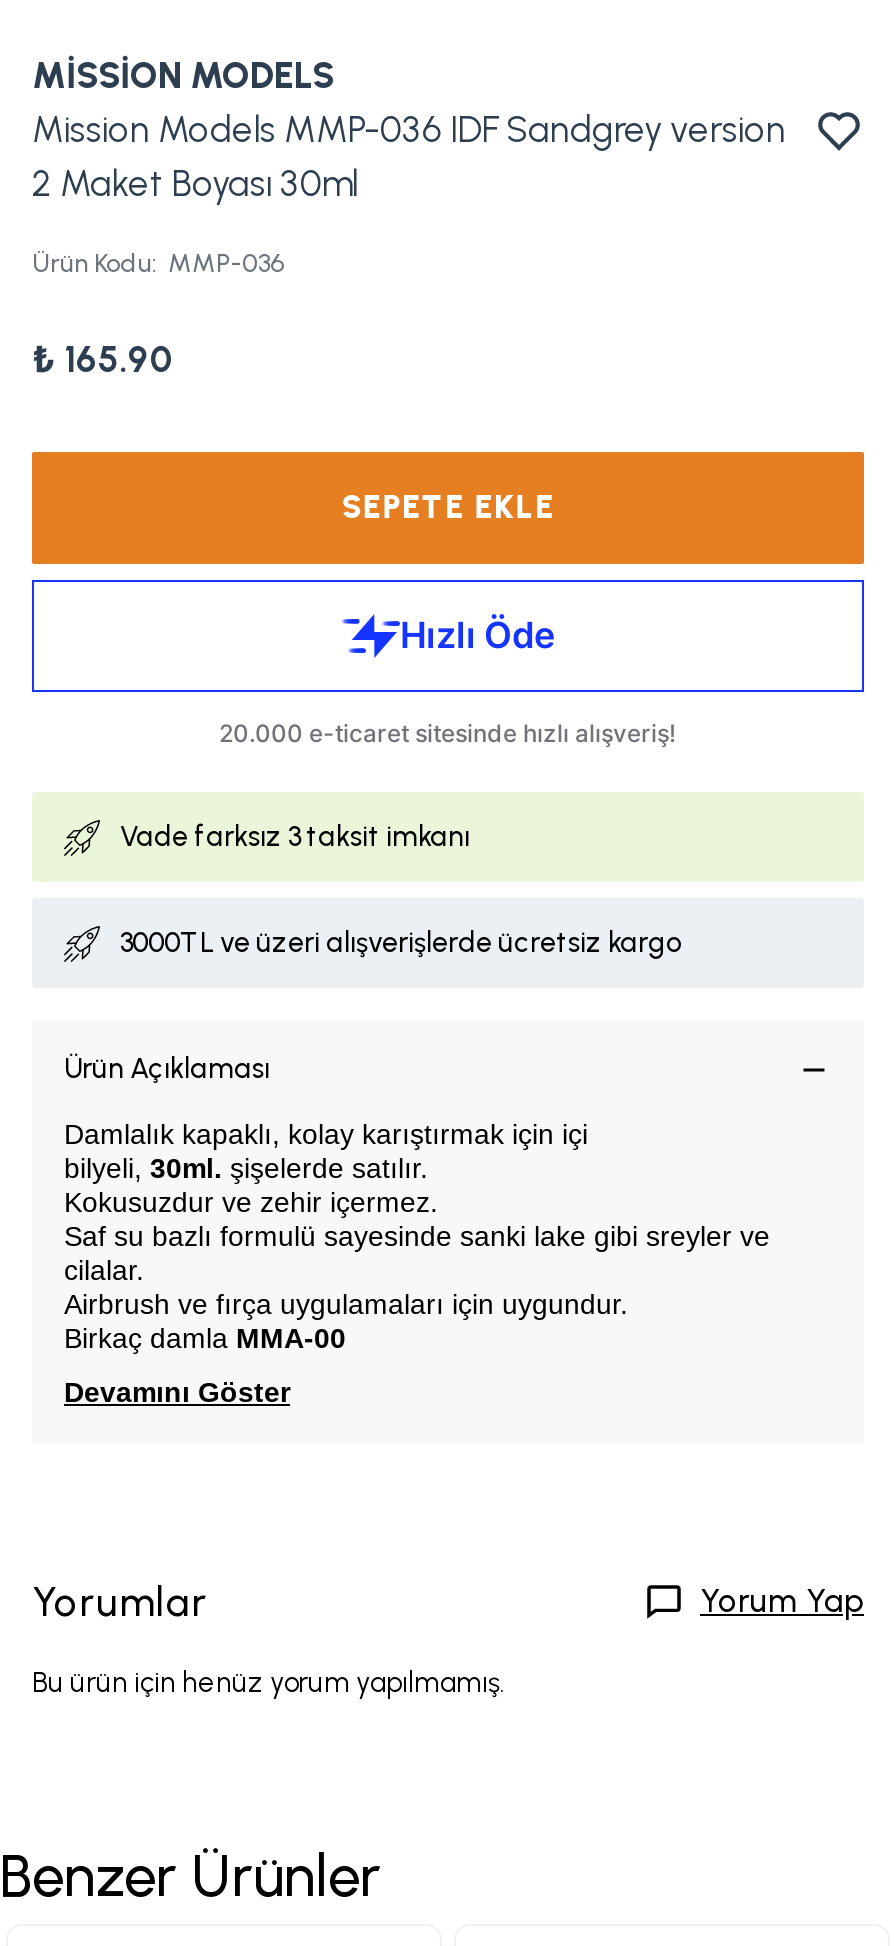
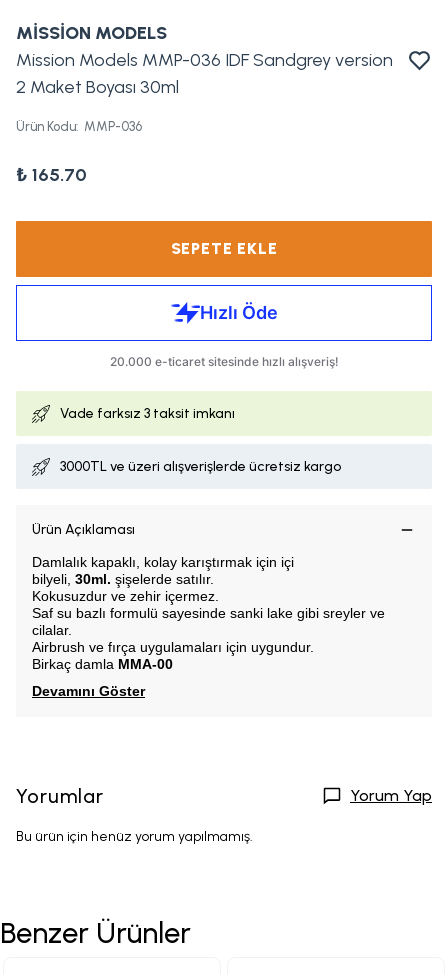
- ₺ 165.90
+ ₺ 165.70
